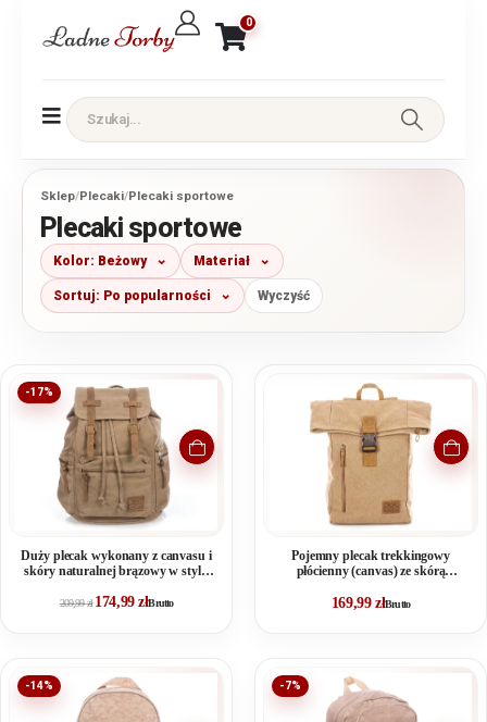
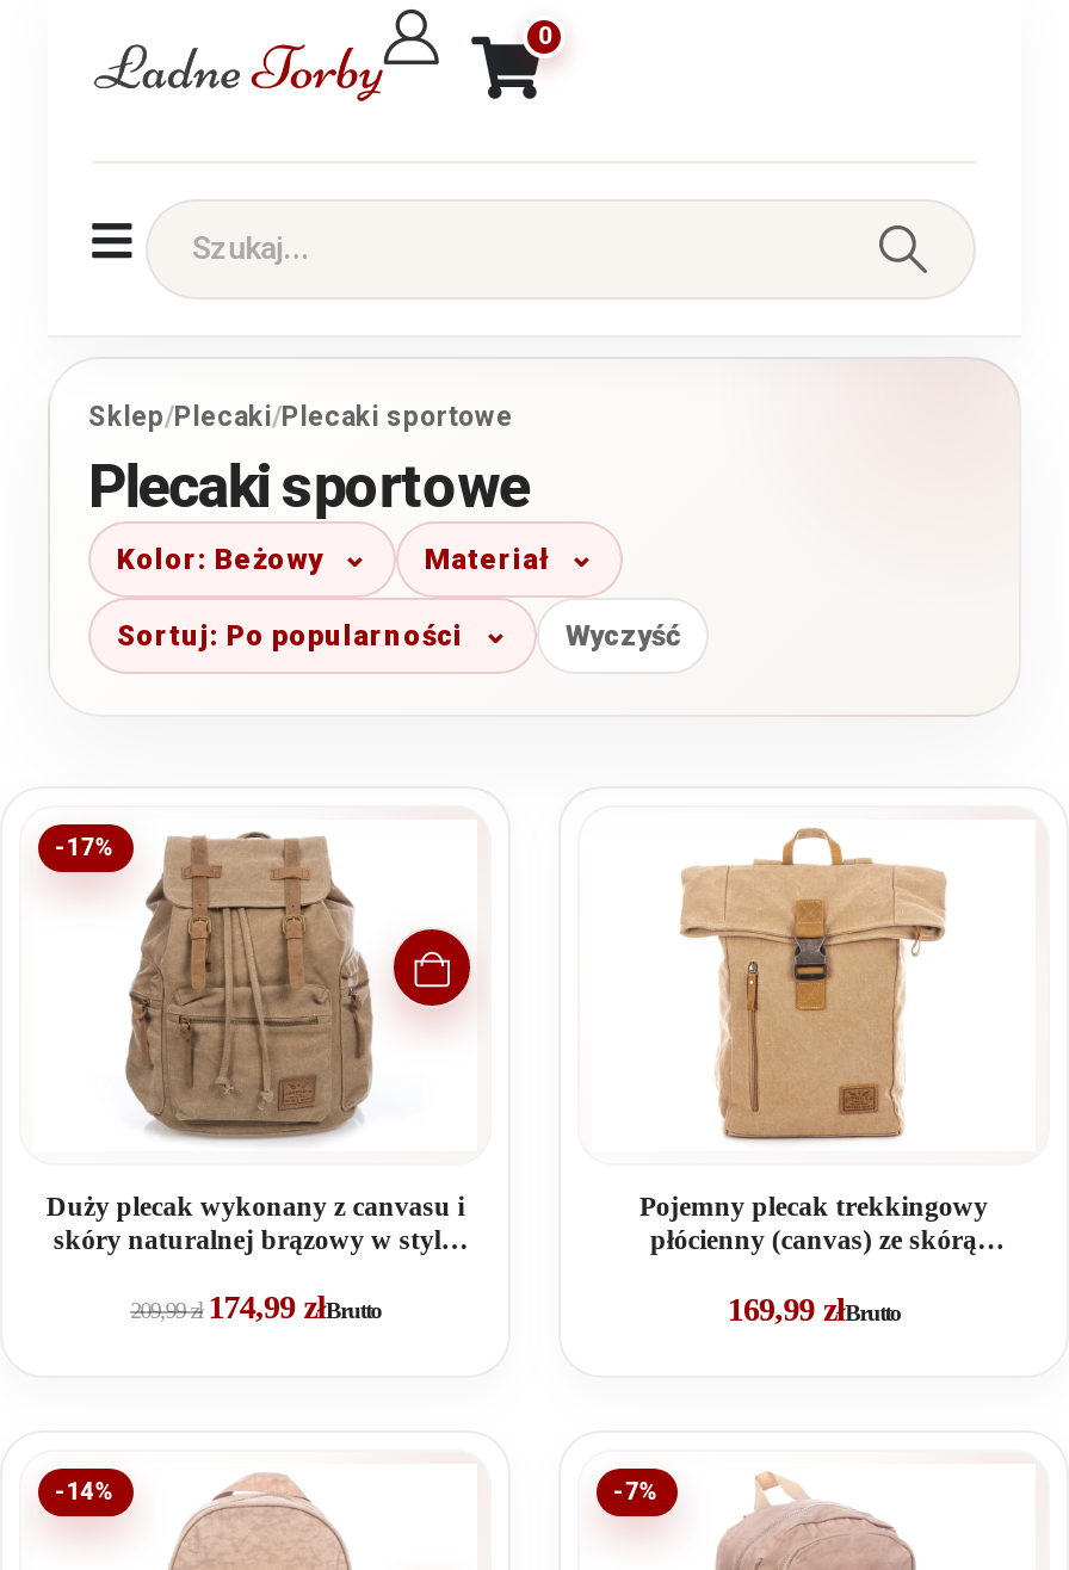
- [image]
